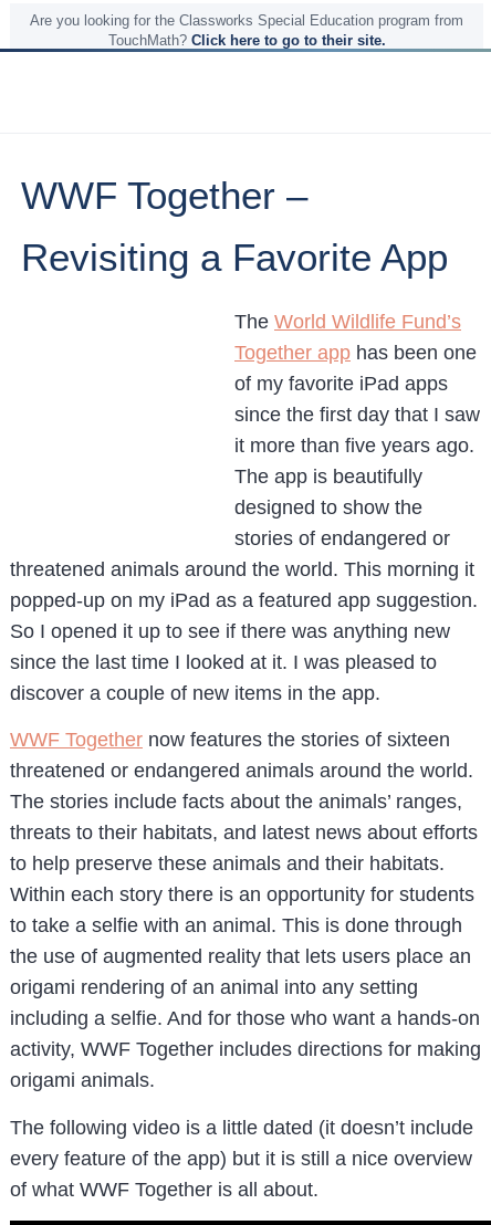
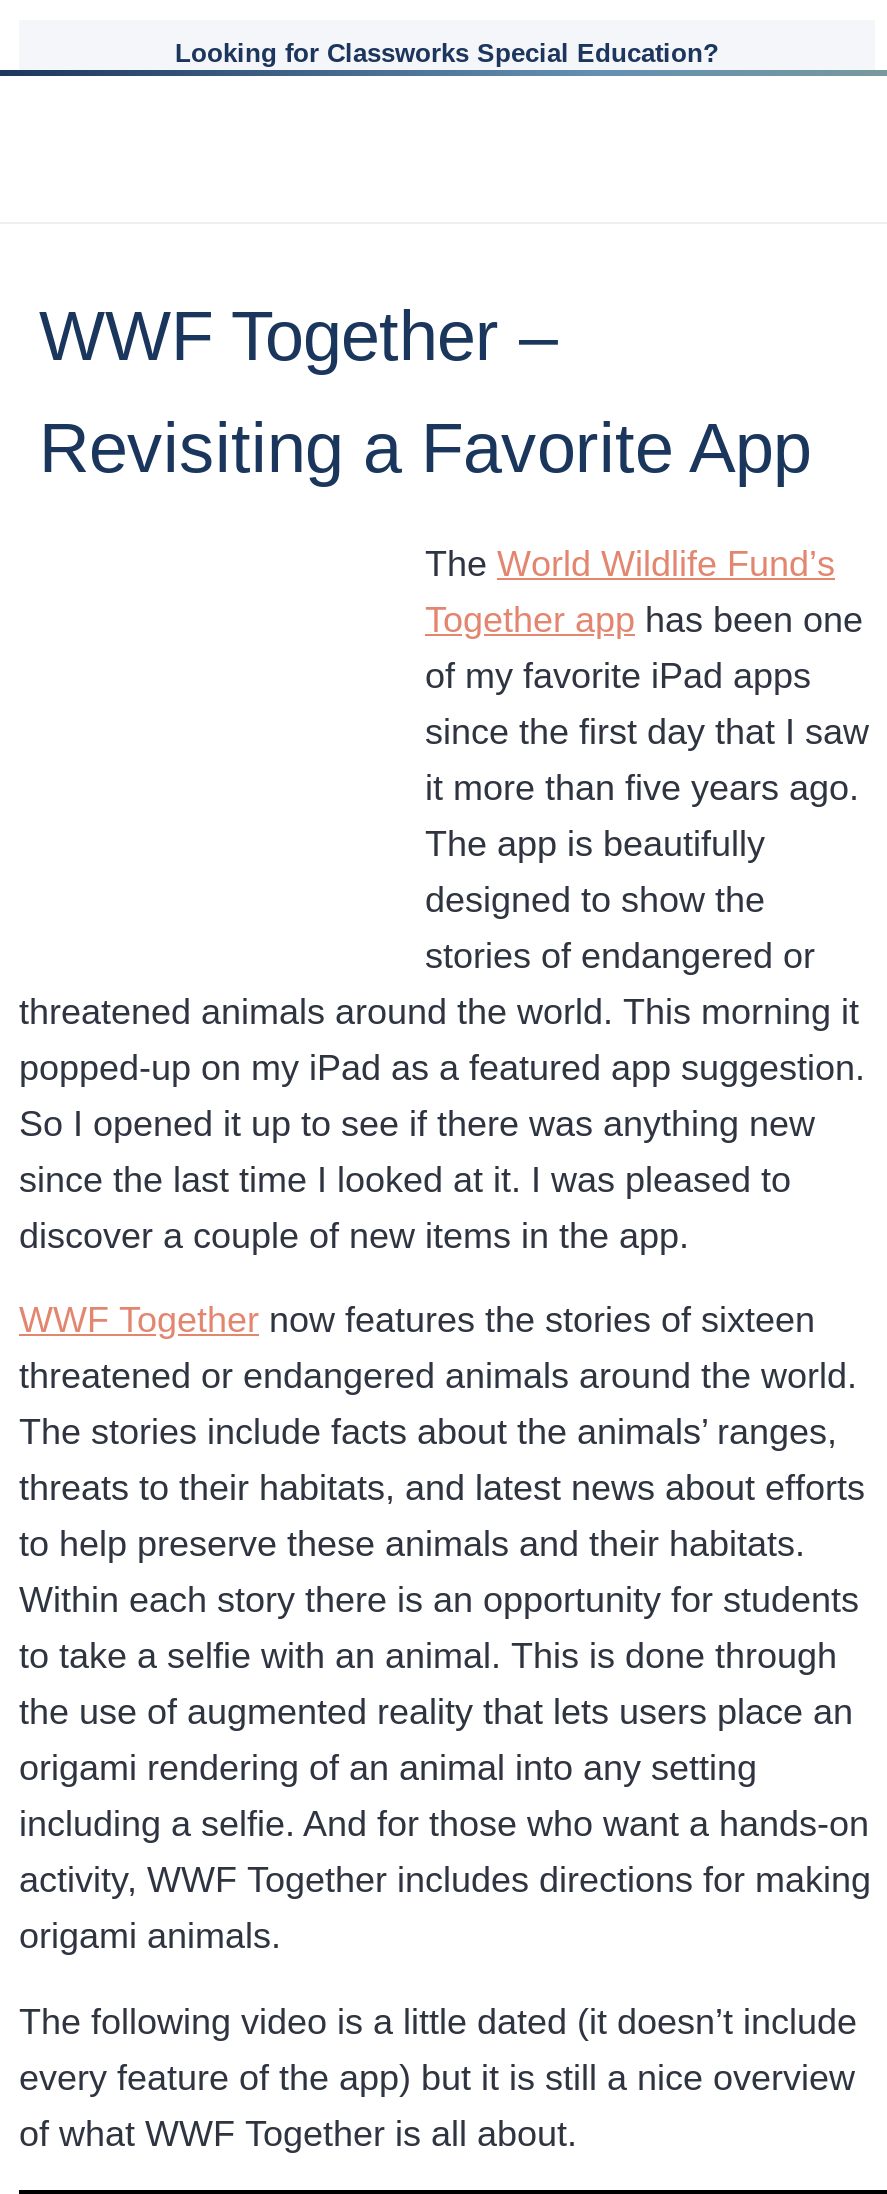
- Are you looking for the Classworks Special Education program from
- TouchMath? Click here to go to their site.
+ Looking for Classworks Special Education?
